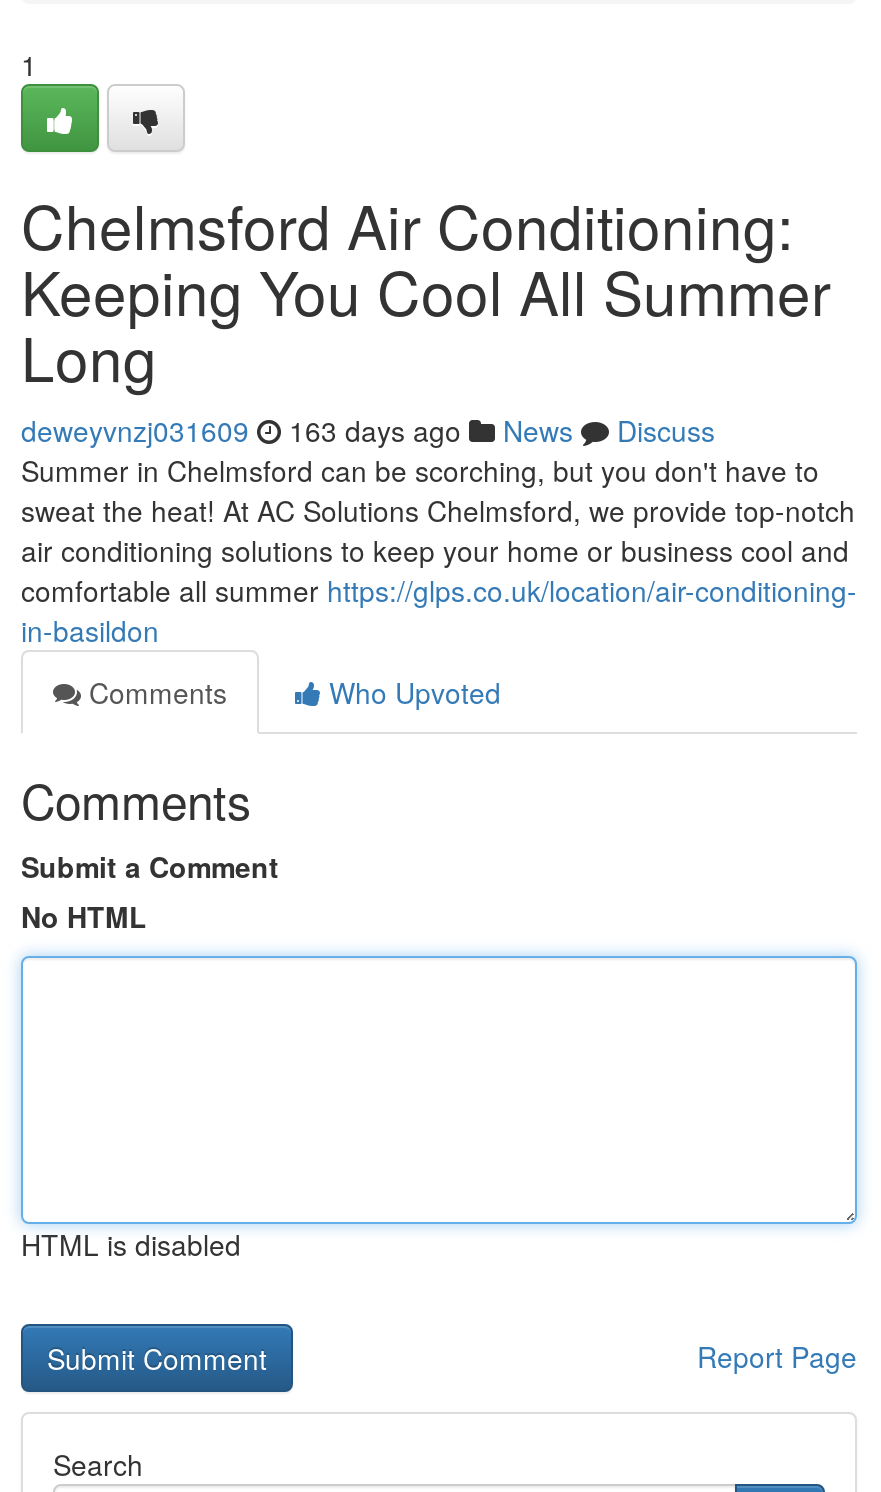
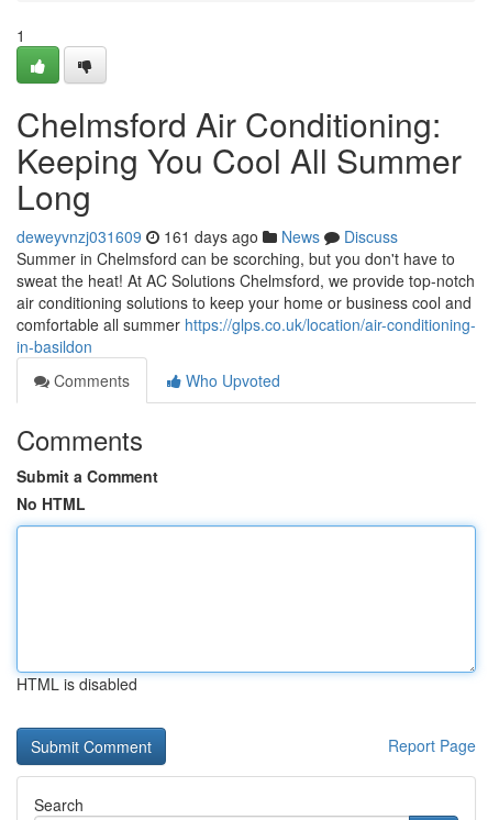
- deweyvnzj031609 163 days ago News Discuss
+ deweyvnzj031609 161 days ago News Discuss
